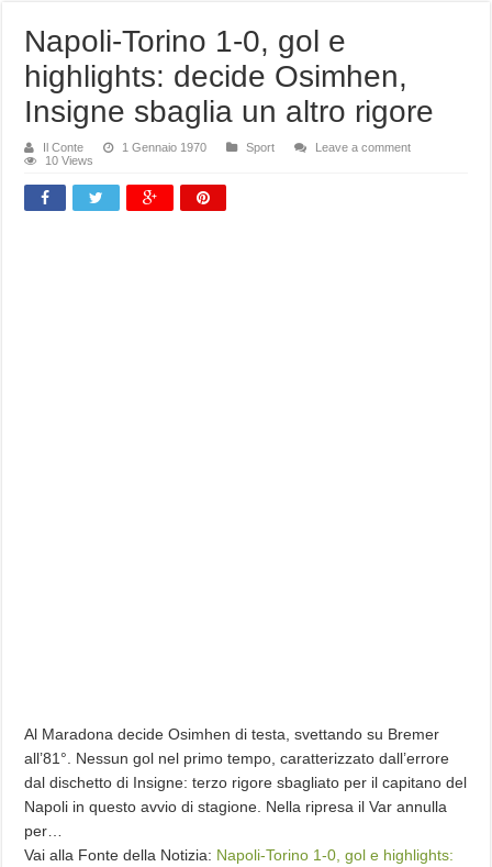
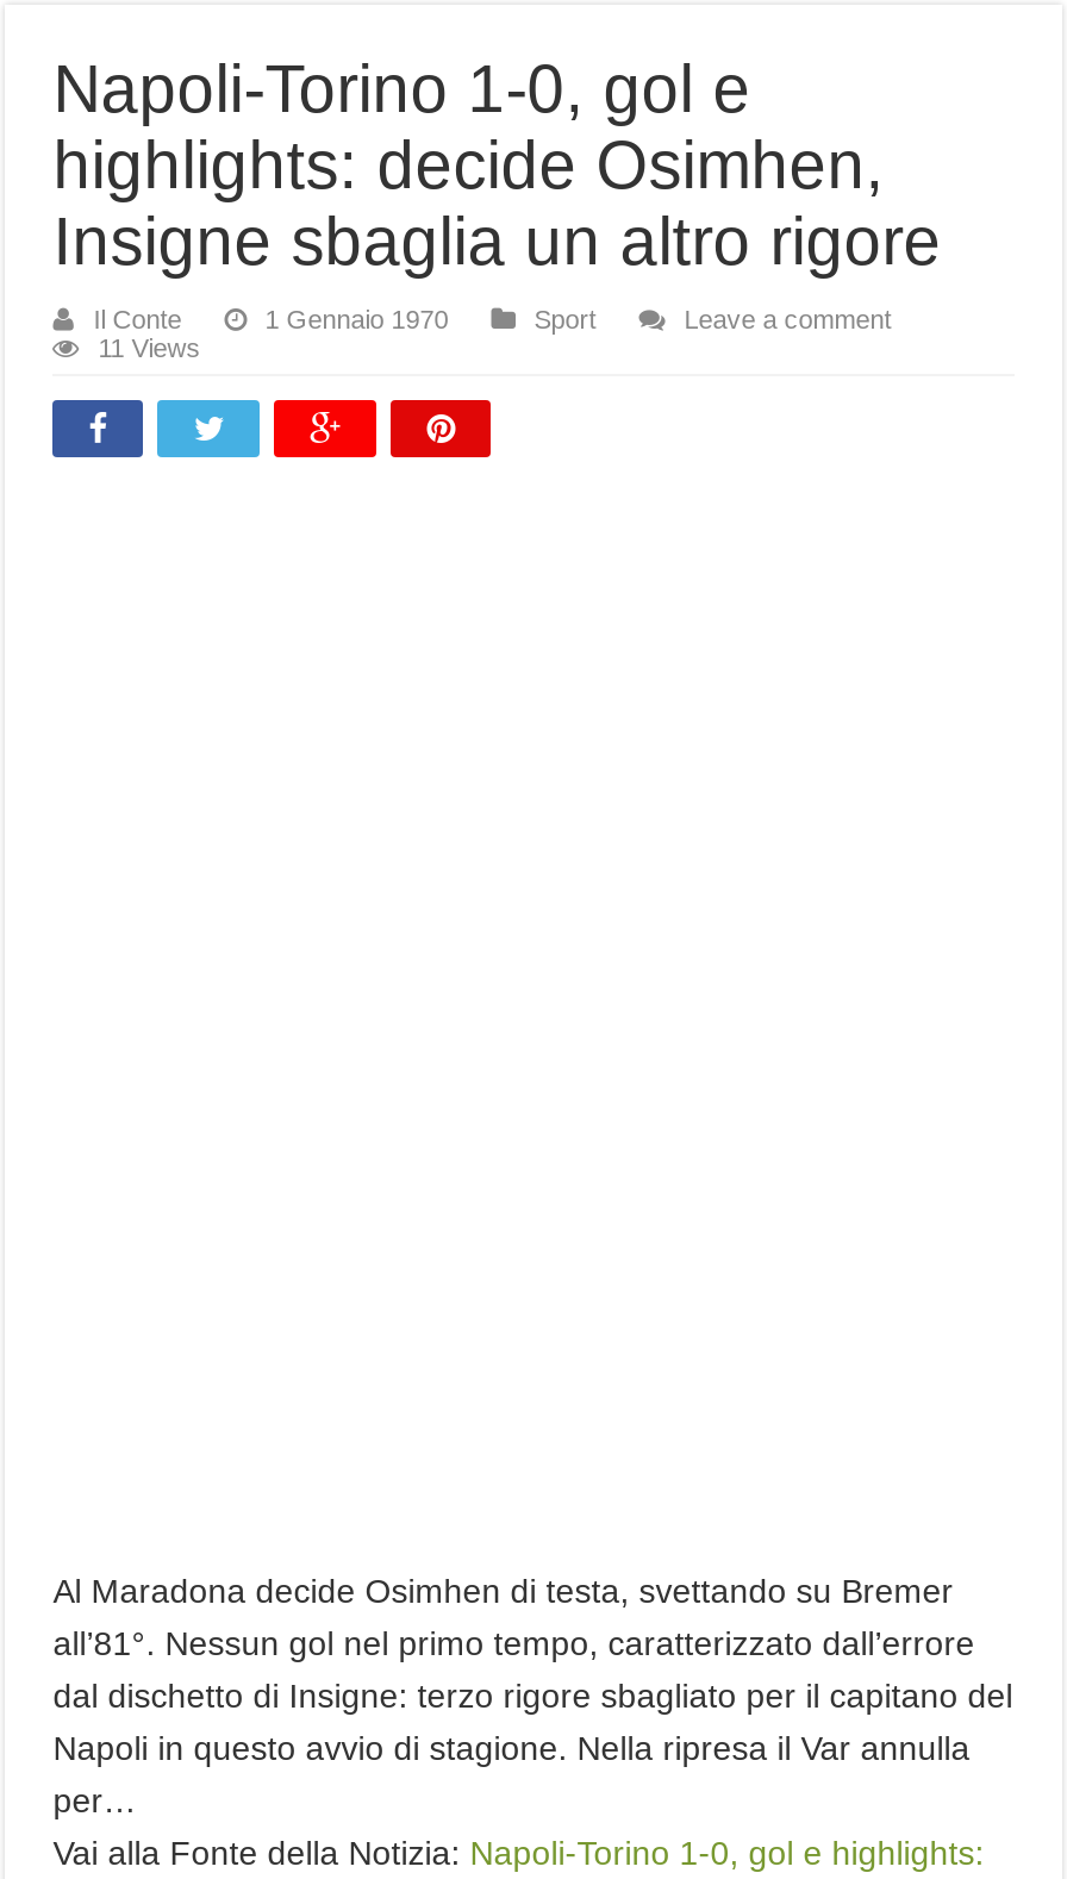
- 10 Views
+ 11 Views
